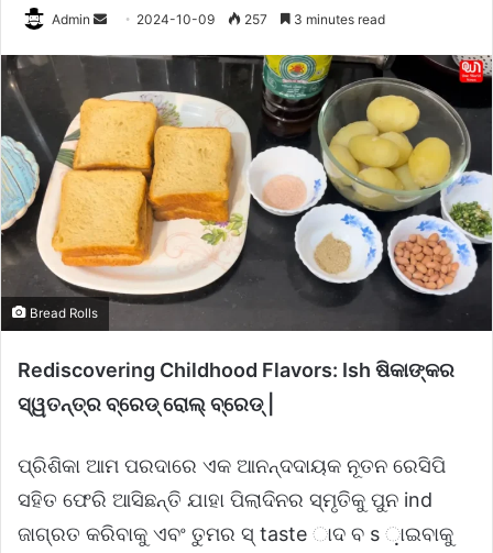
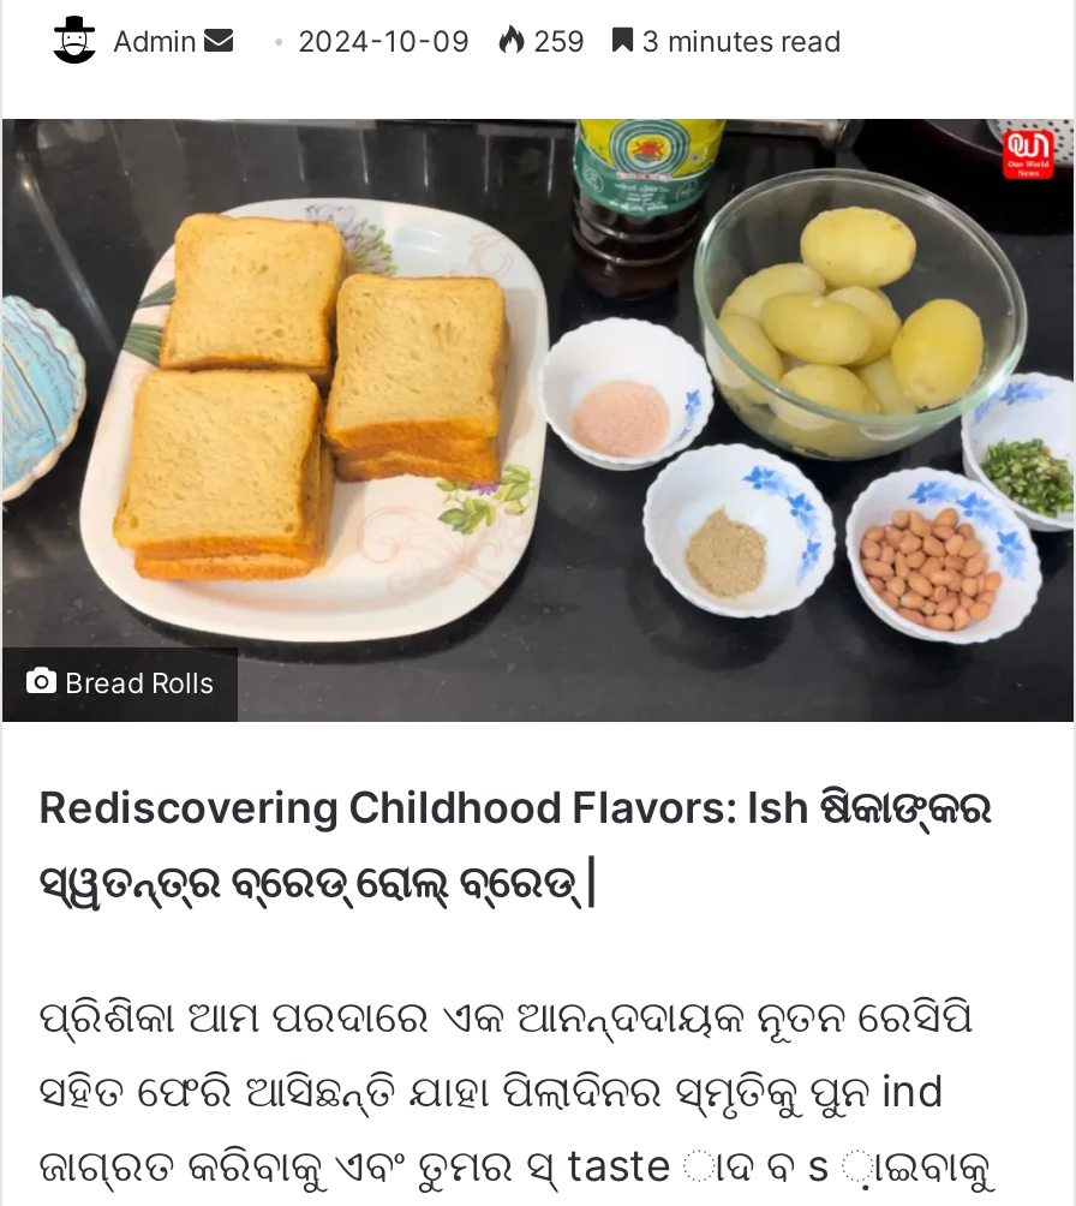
- 257
+ 259
